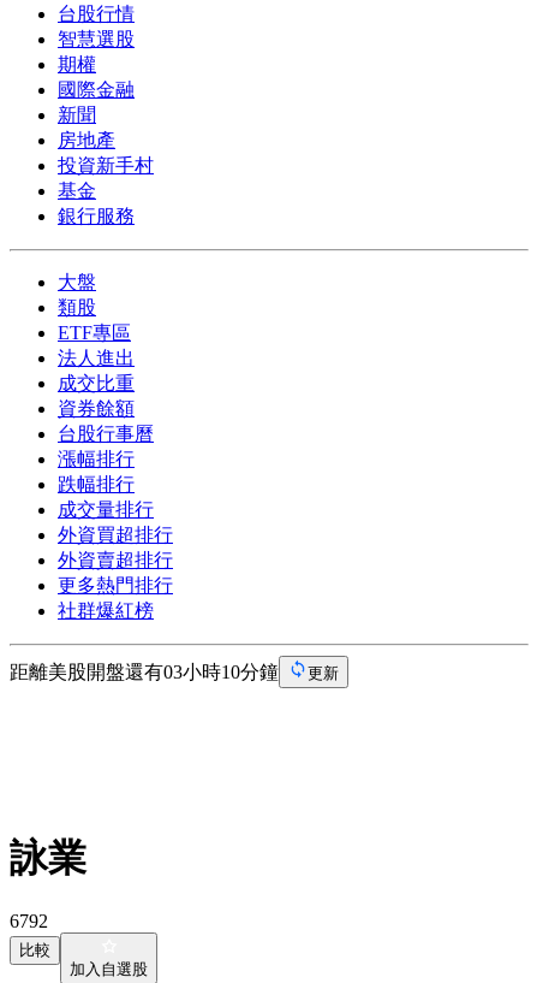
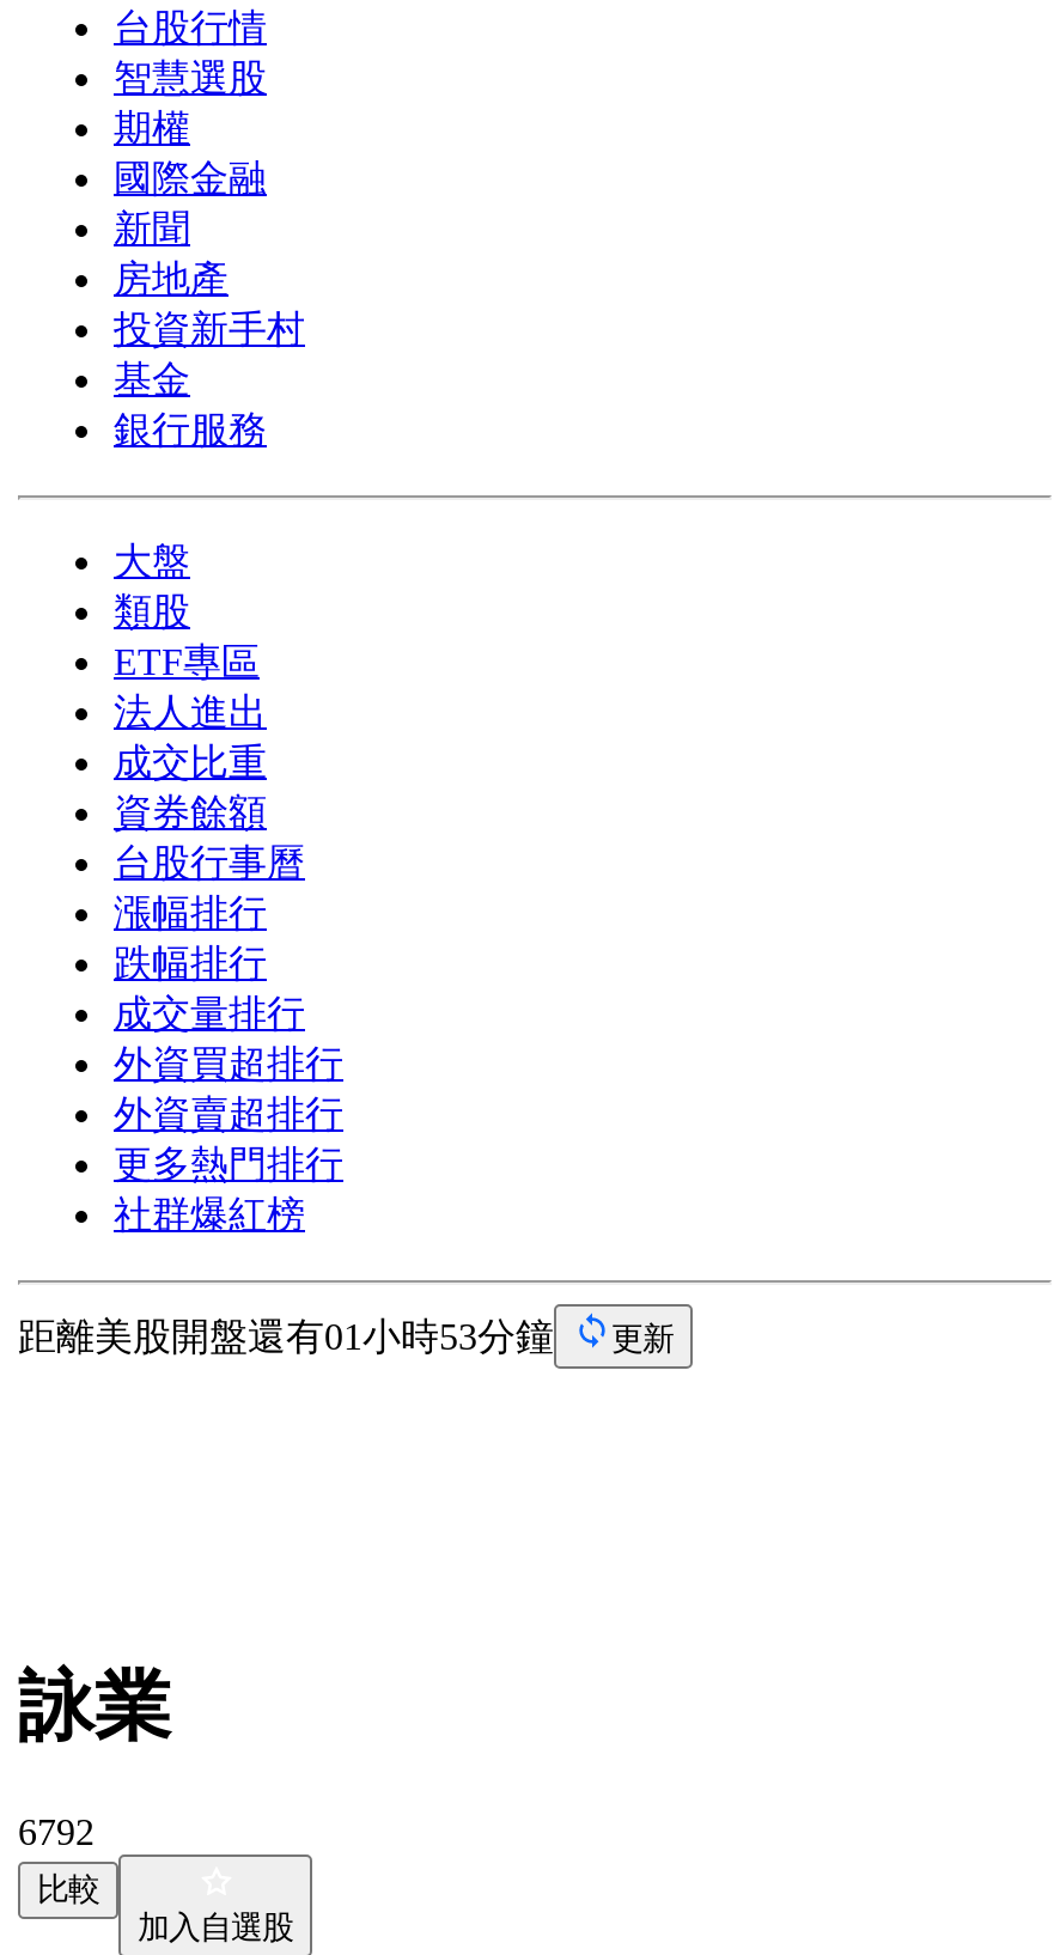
- 距離美股開盤還有03小時10分鐘
+ 距離美股開盤還有01小時53分鐘
